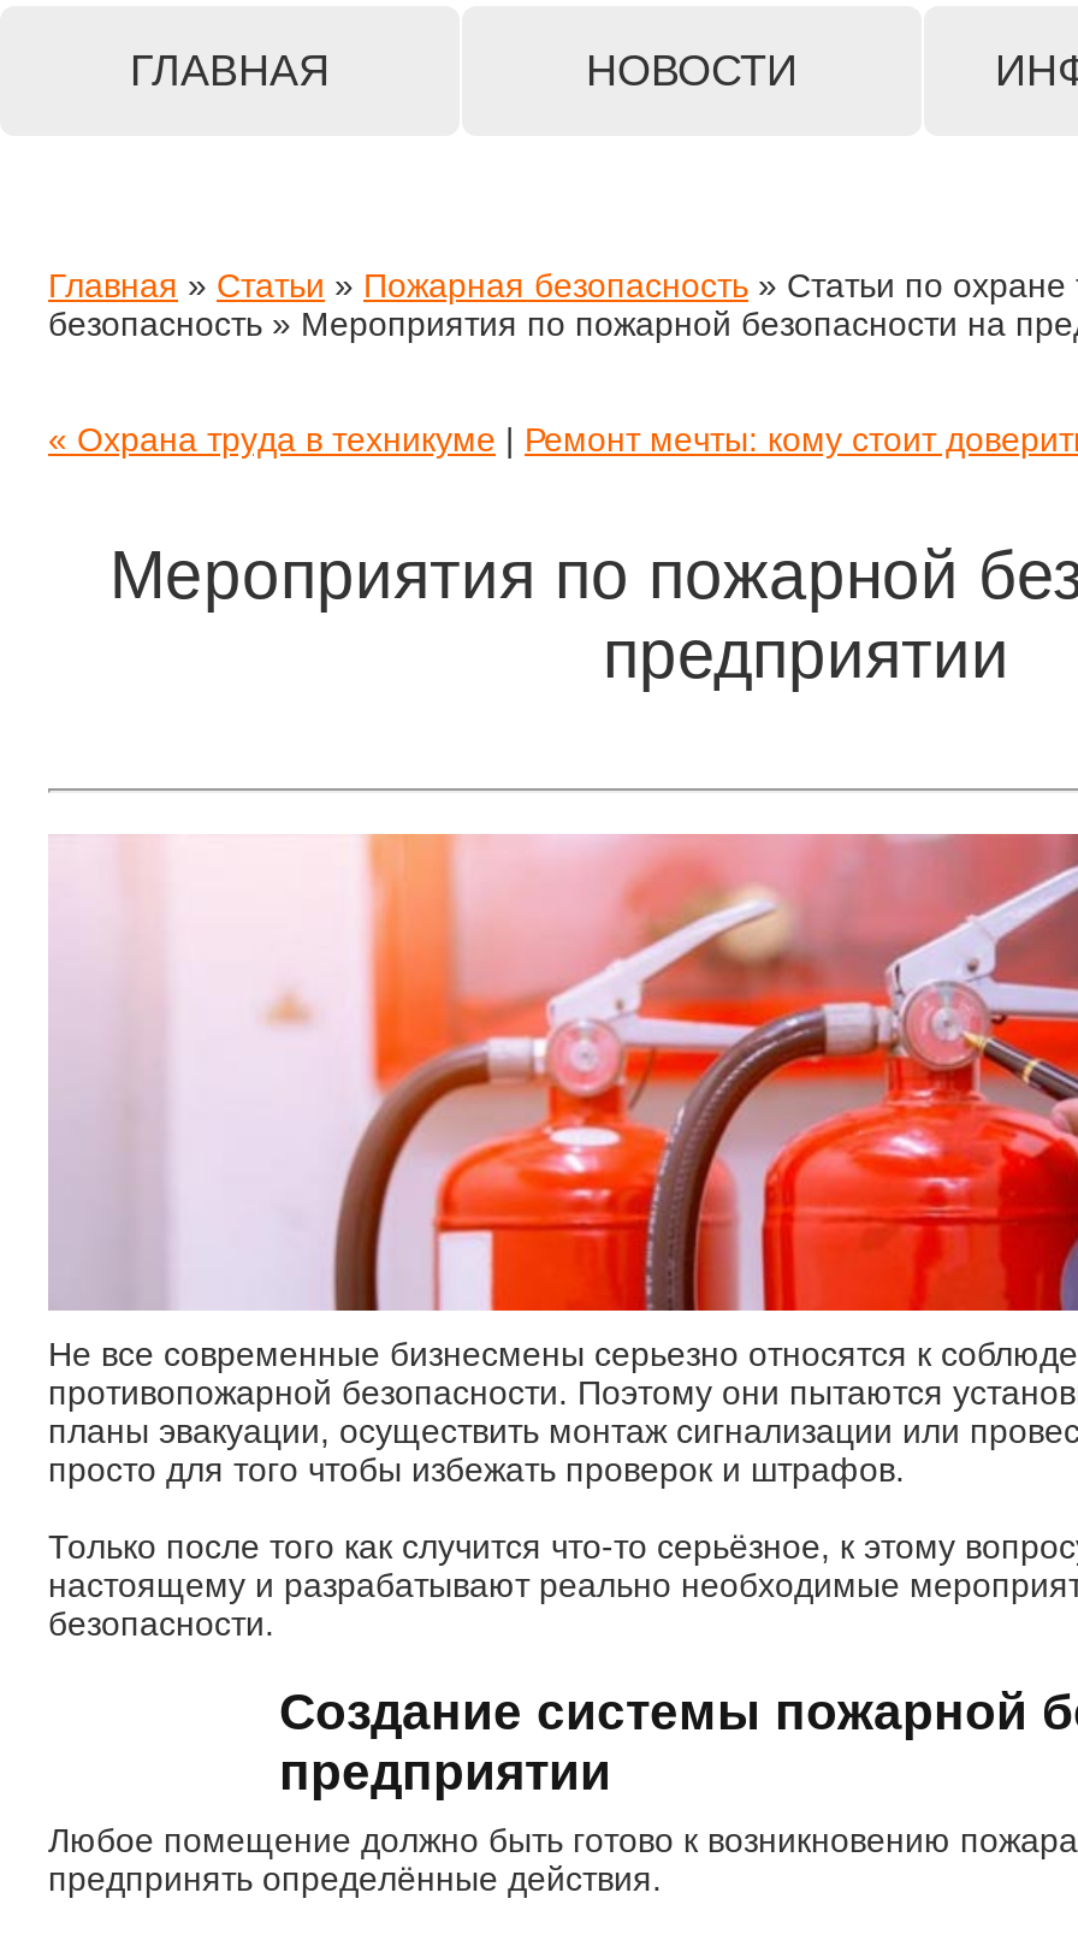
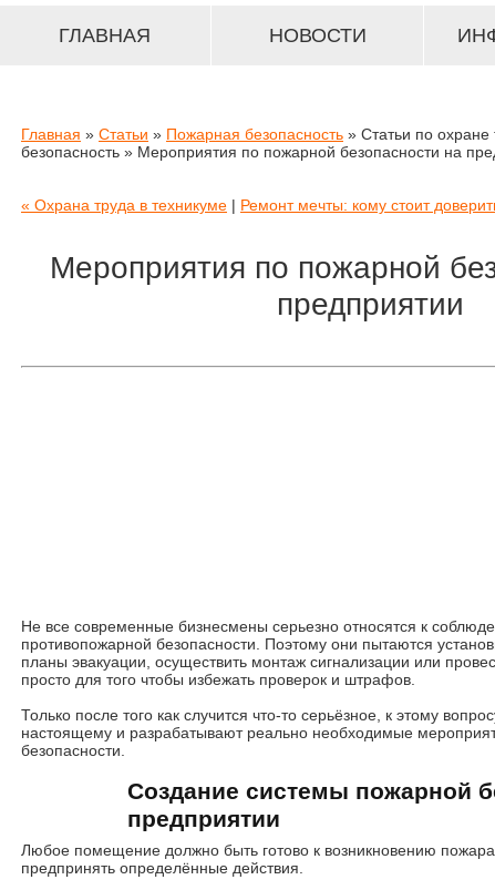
- [image]
